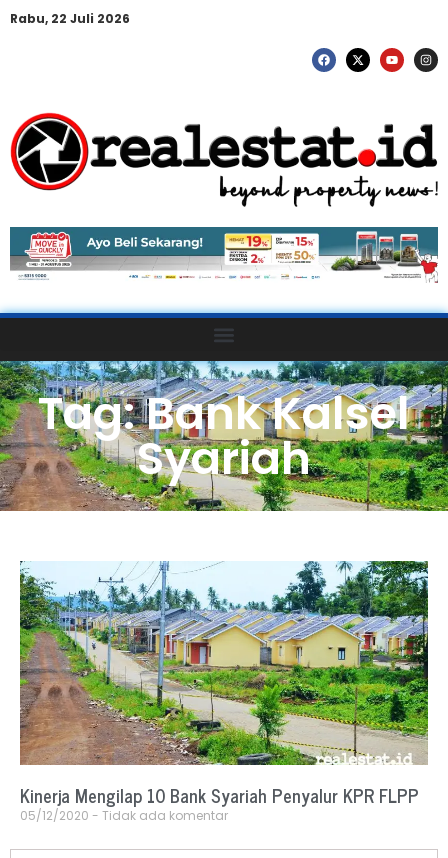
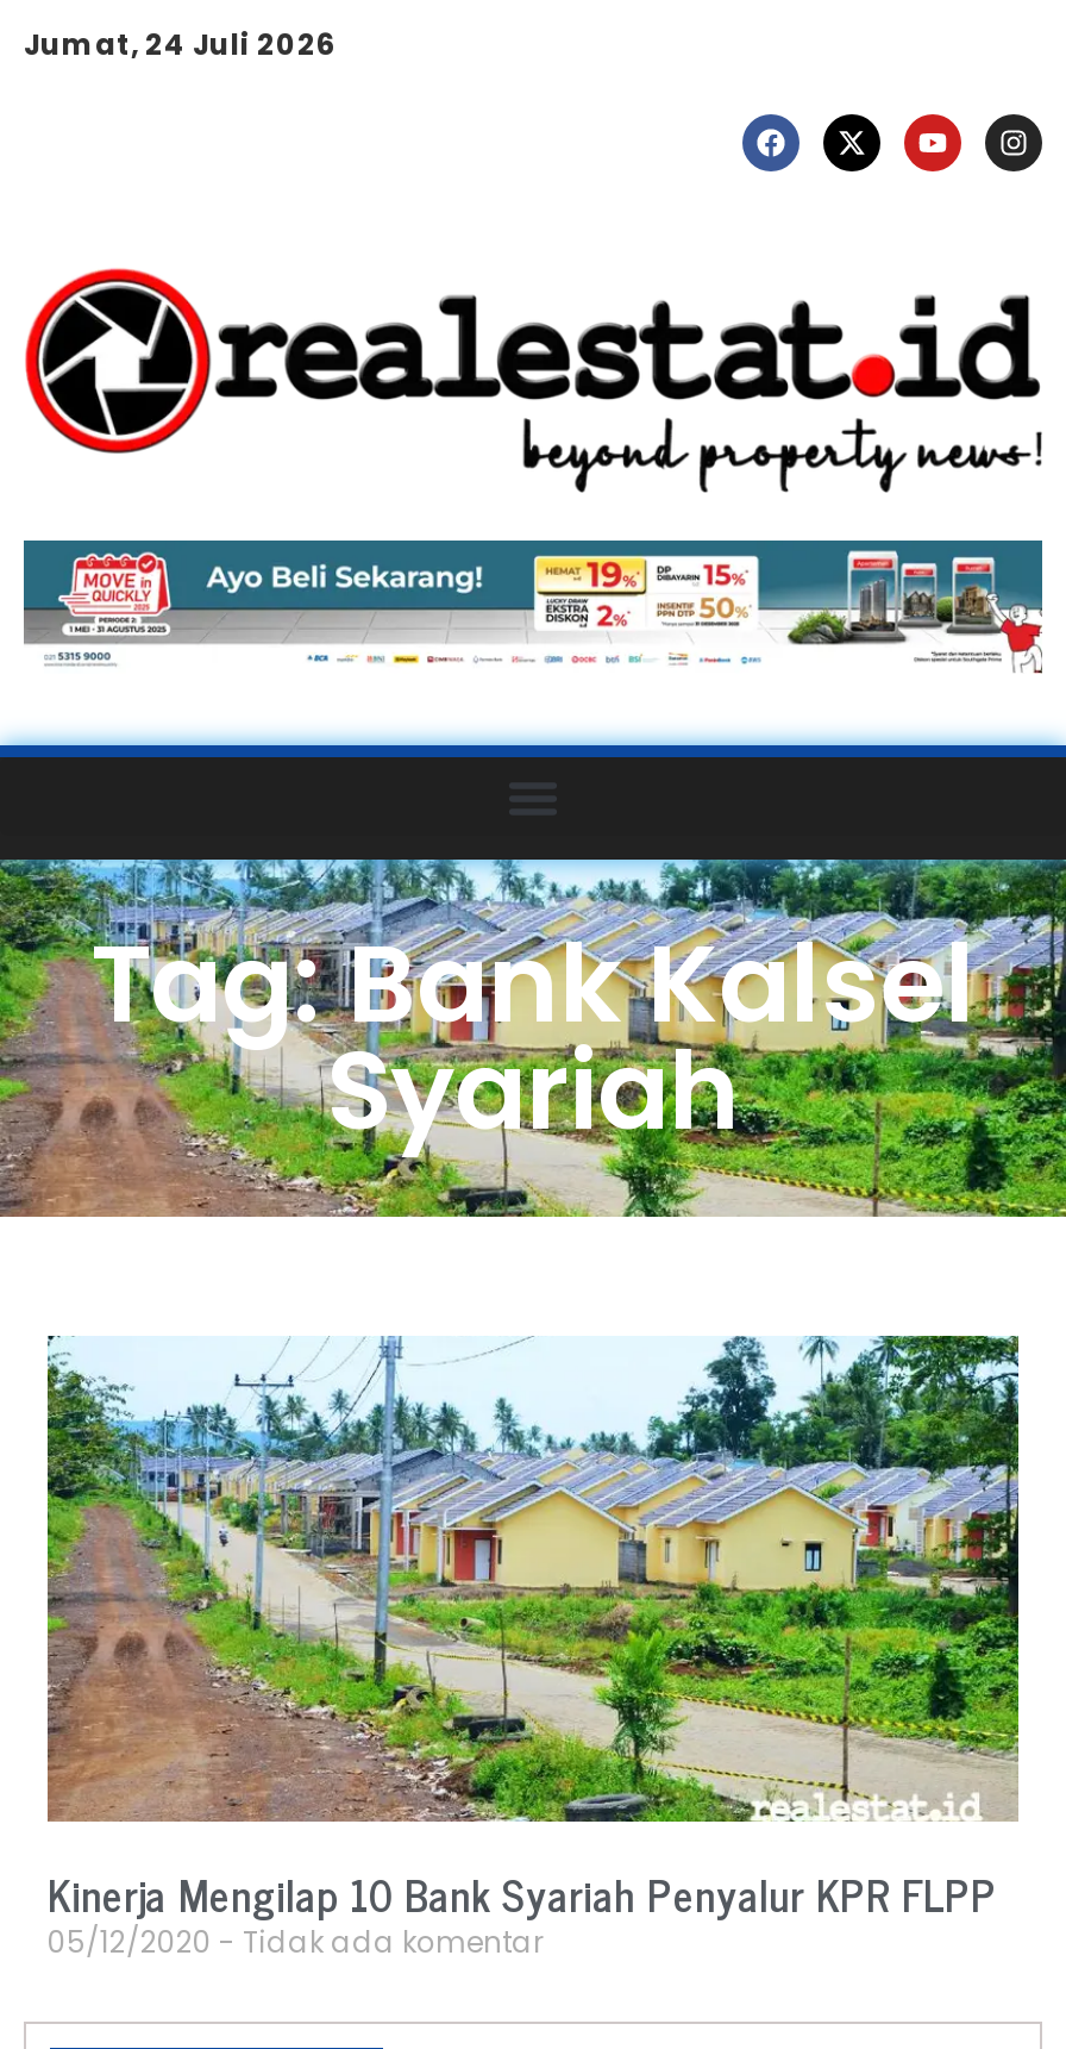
- Rabu, 22 Juli 2026
+ Jumat, 24 Juli 2026
